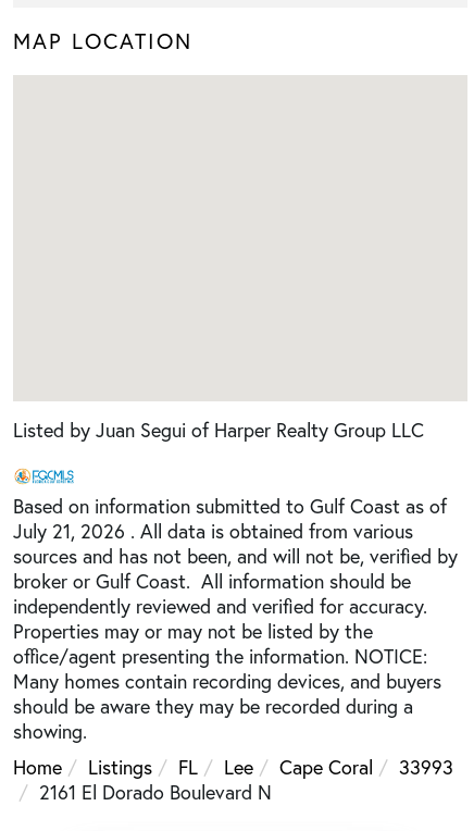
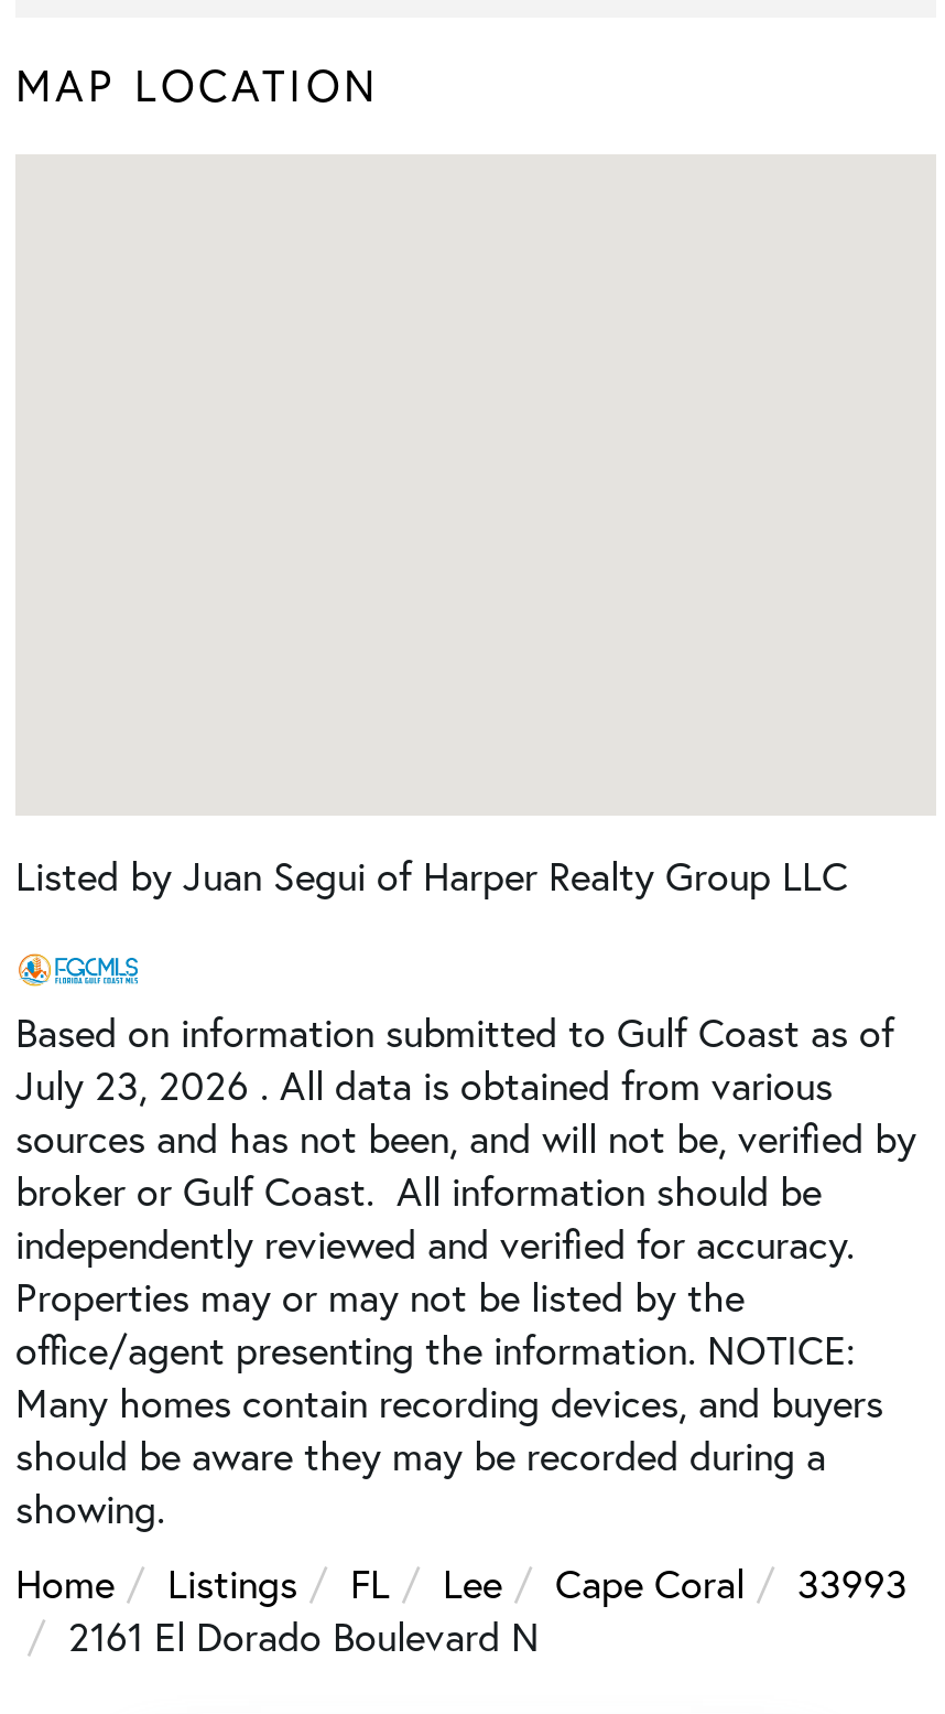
- July 21, 2026 . All data is obtained from various
+ July 23, 2026 . All data is obtained from various
